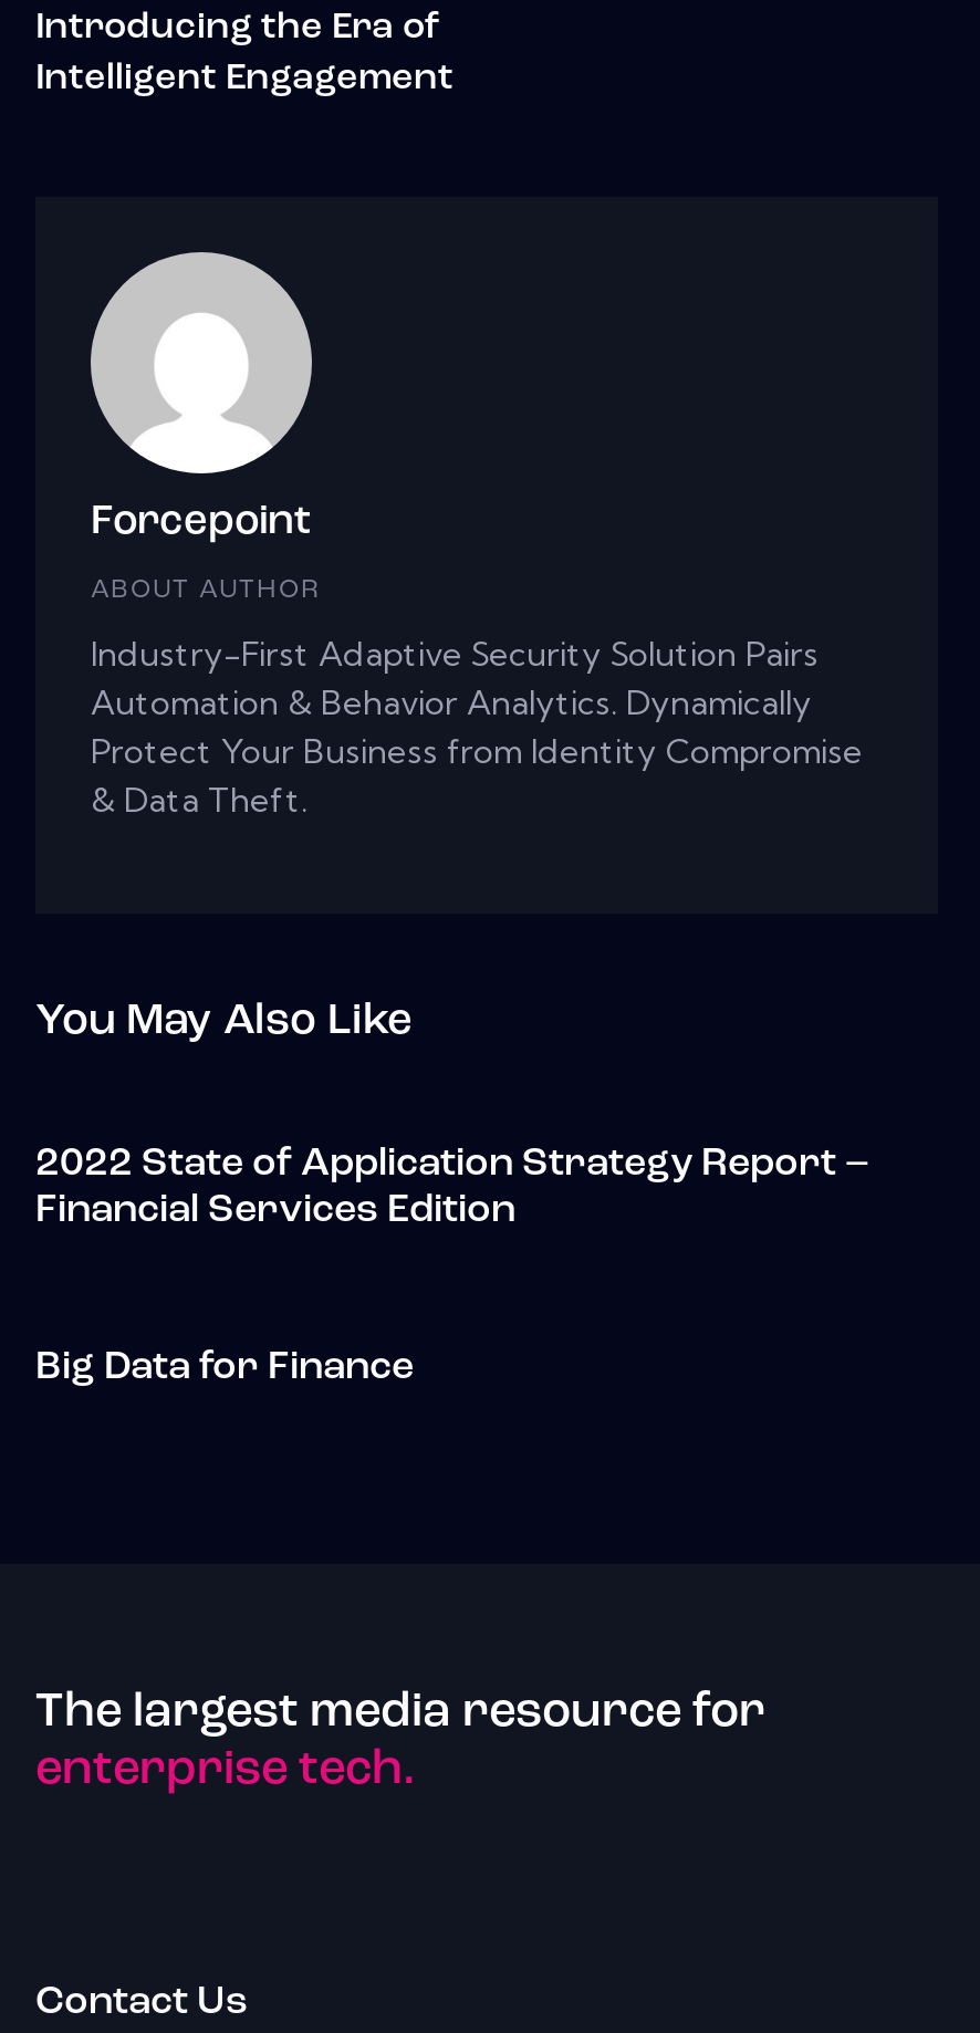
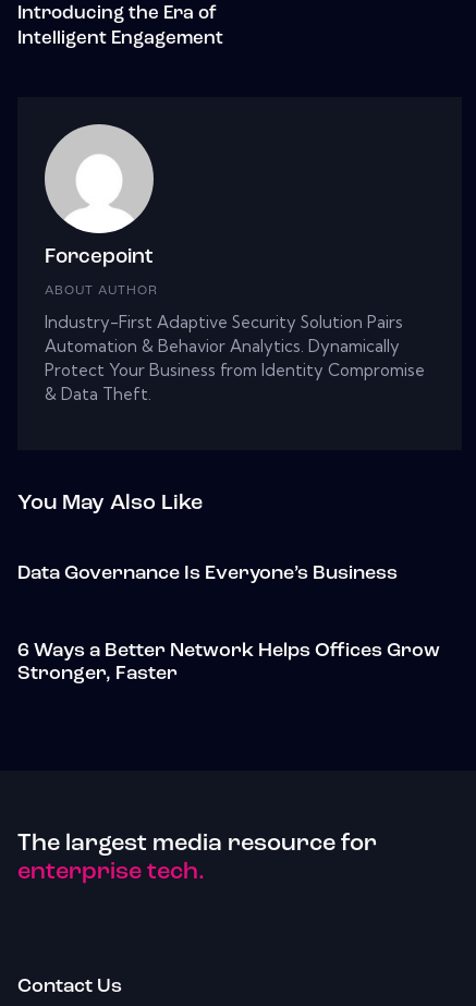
- 2022 State of Application Strategy Report –
- Financial Services Edition
+ Data Governance Is Everyone’s Business

- Big Data for Finance
+ 6 Ways a Better Network Helps Offices Grow
+ Stronger, Faster
